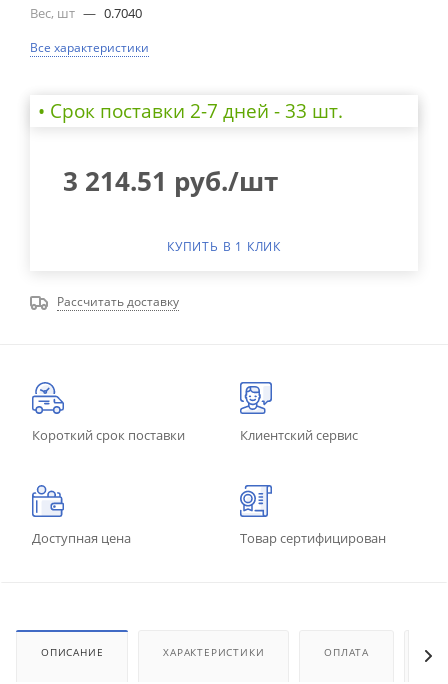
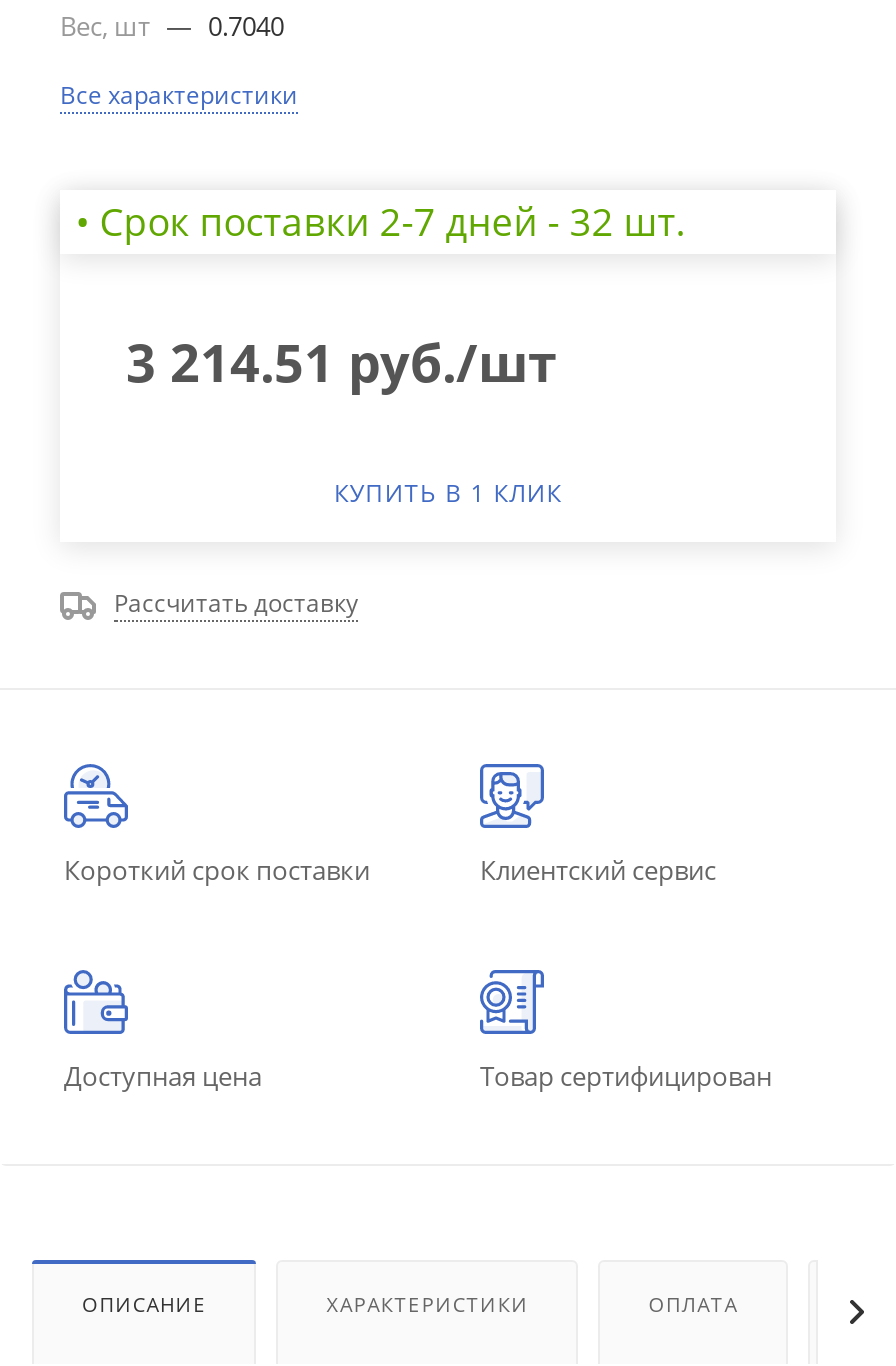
- • Cрок поставки 2-7 дней - 33 шт.
+ • Cрок поставки 2-7 дней - 32 шт.
